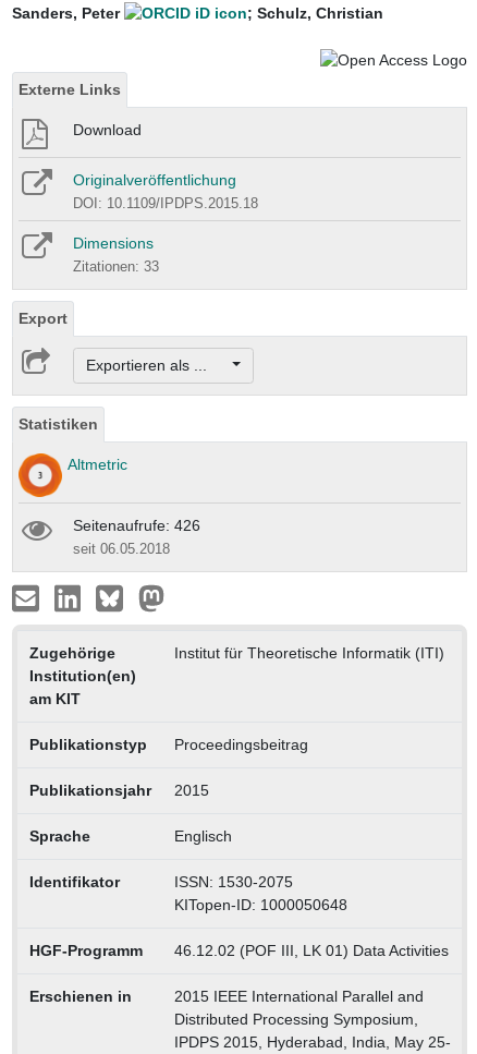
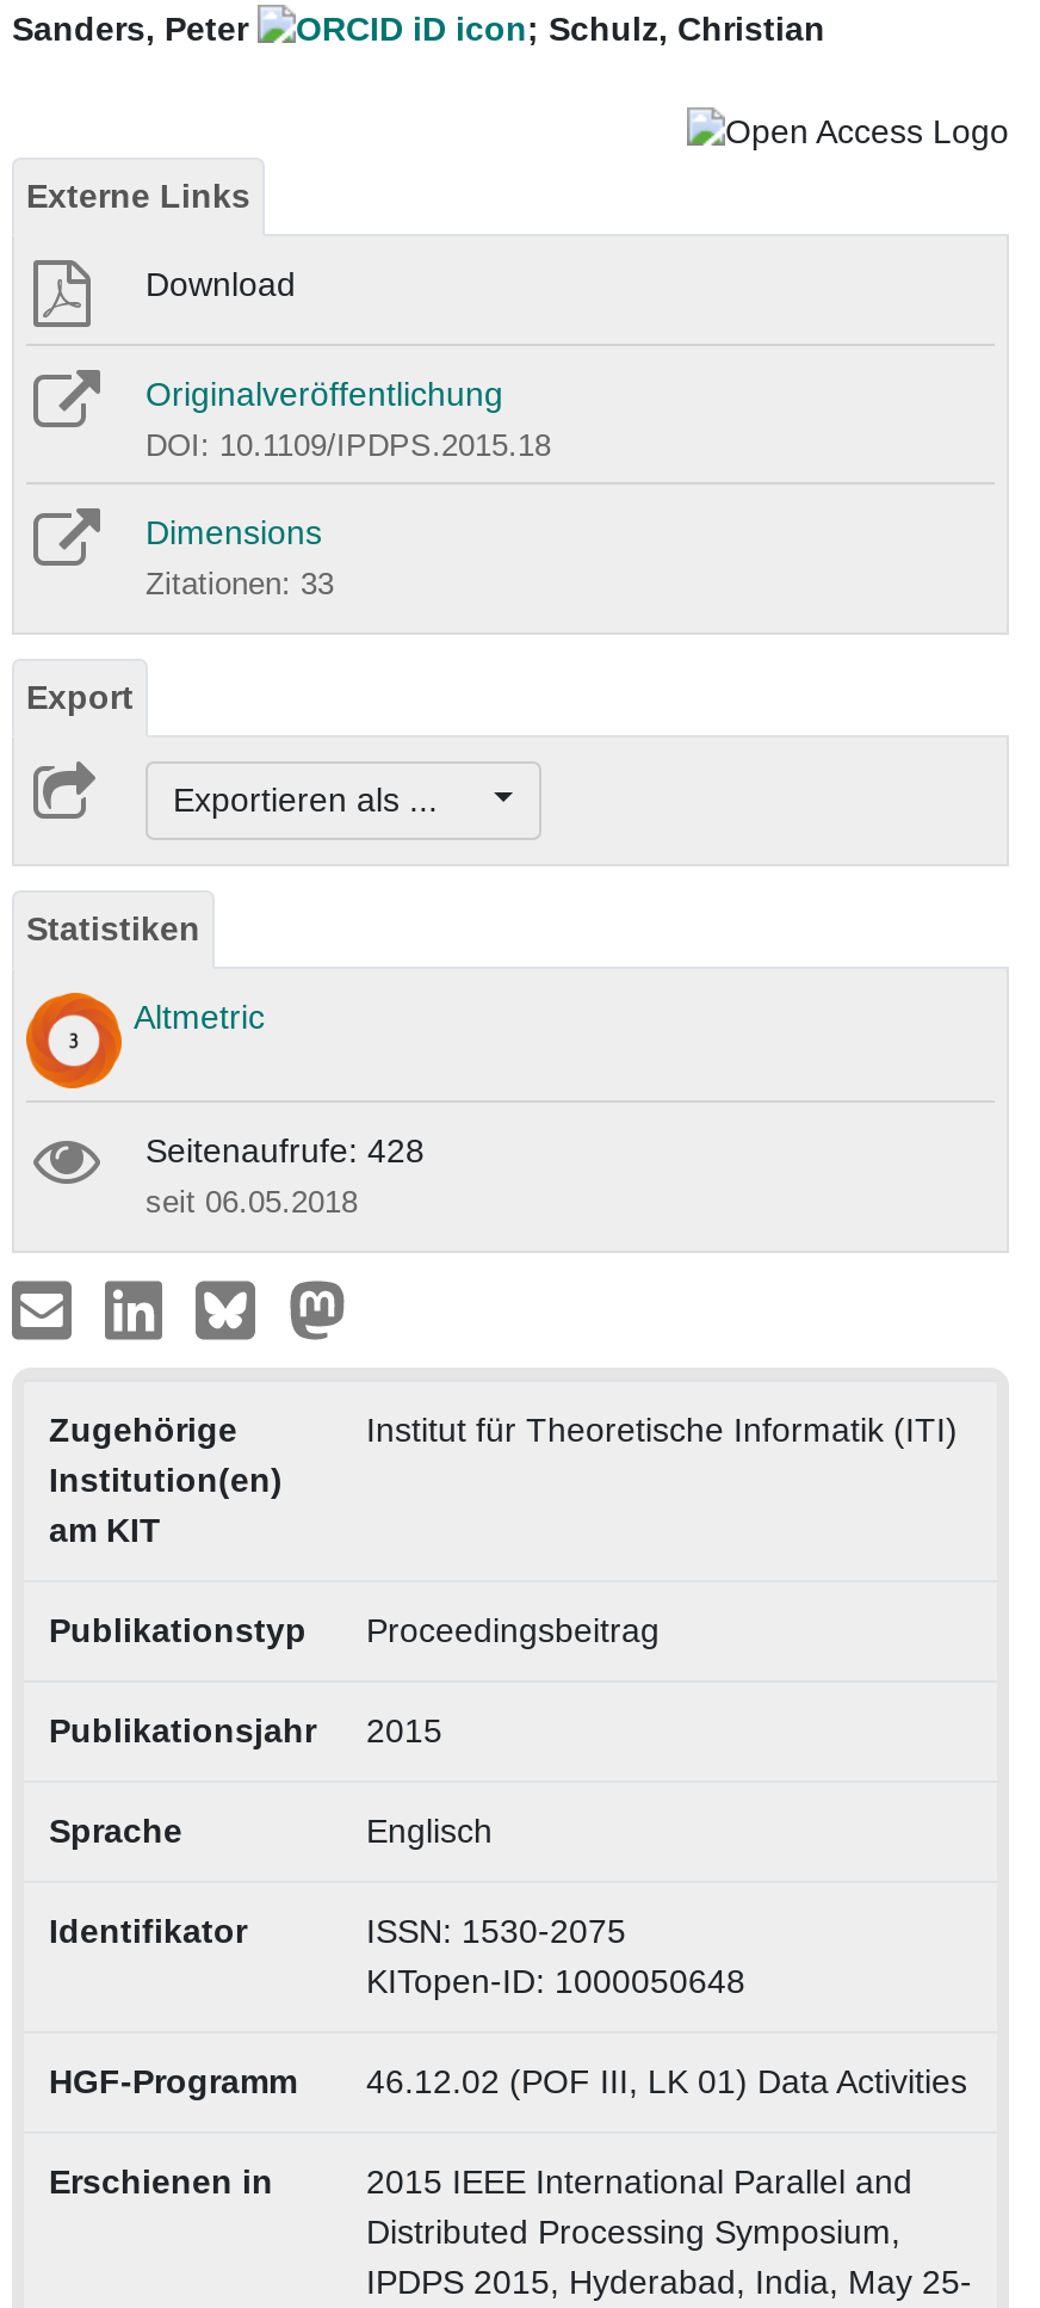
- Seitenaufrufe: 426
+ Seitenaufrufe: 428
